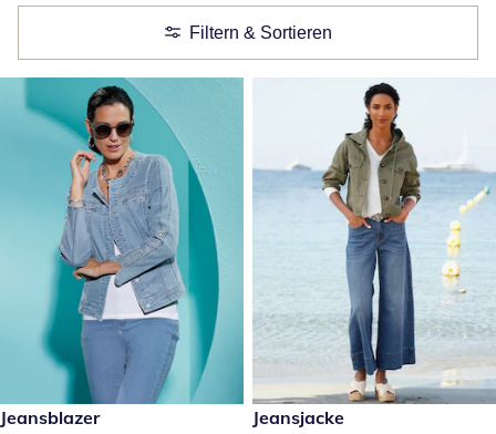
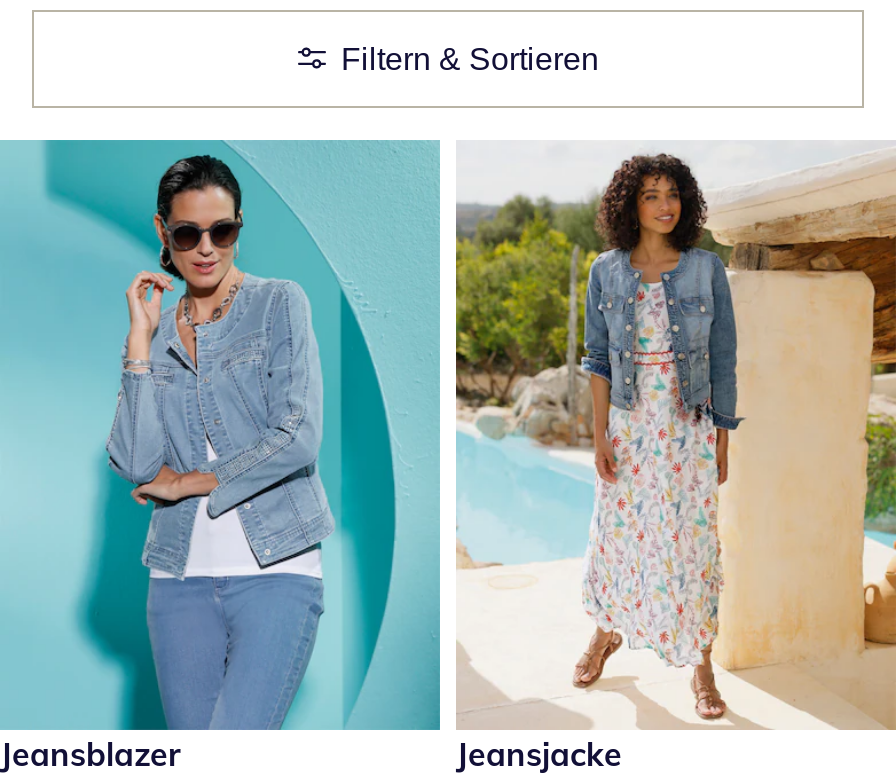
- [image]
+ [image]
